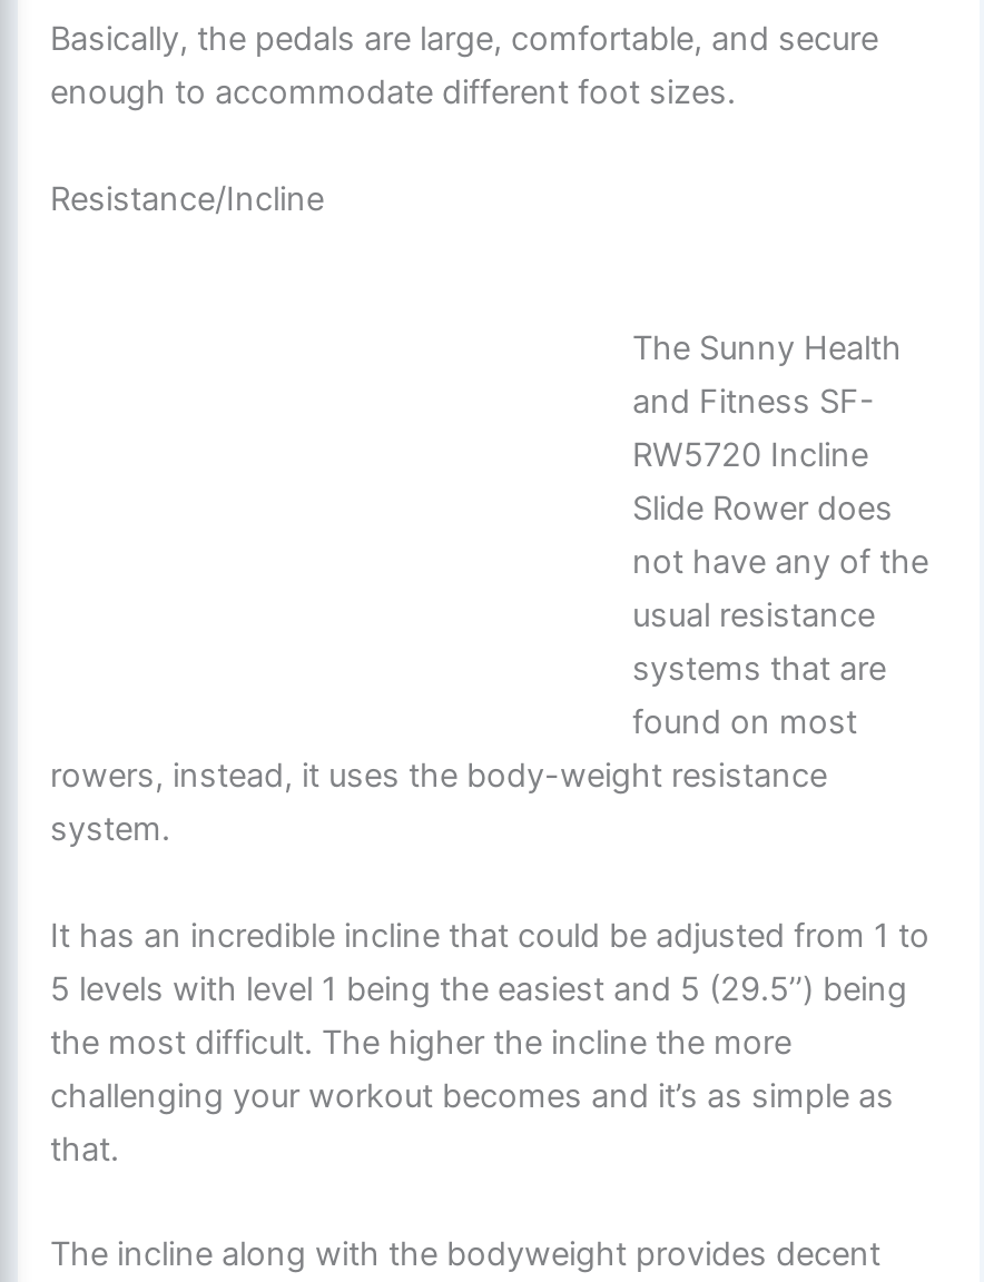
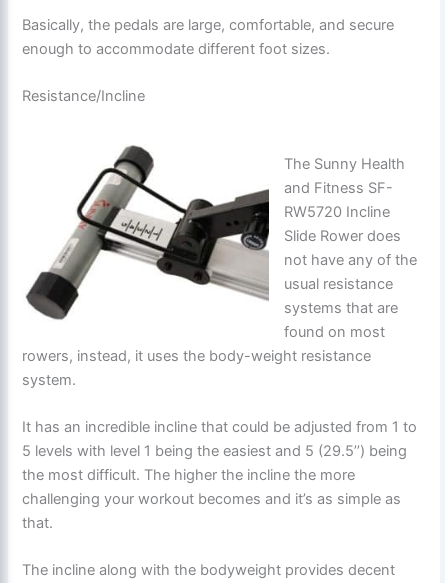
+ [image]
